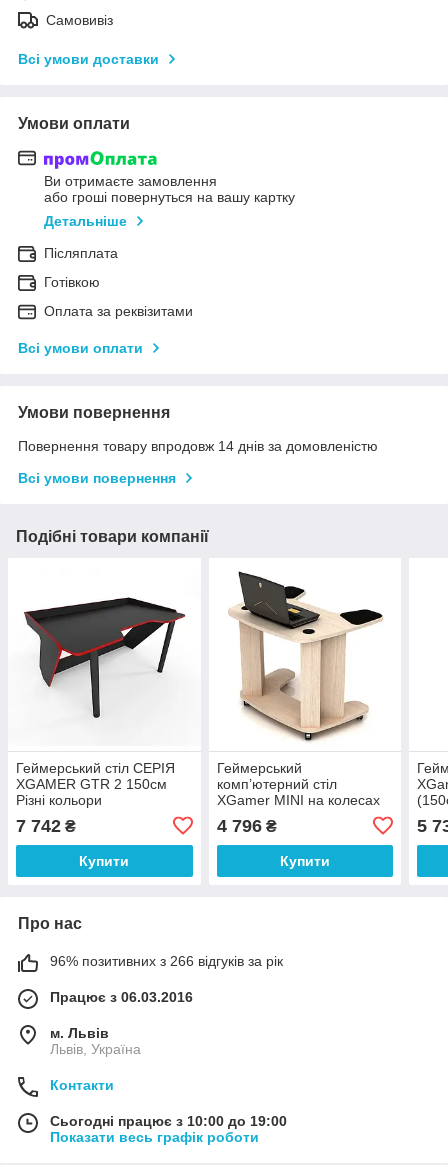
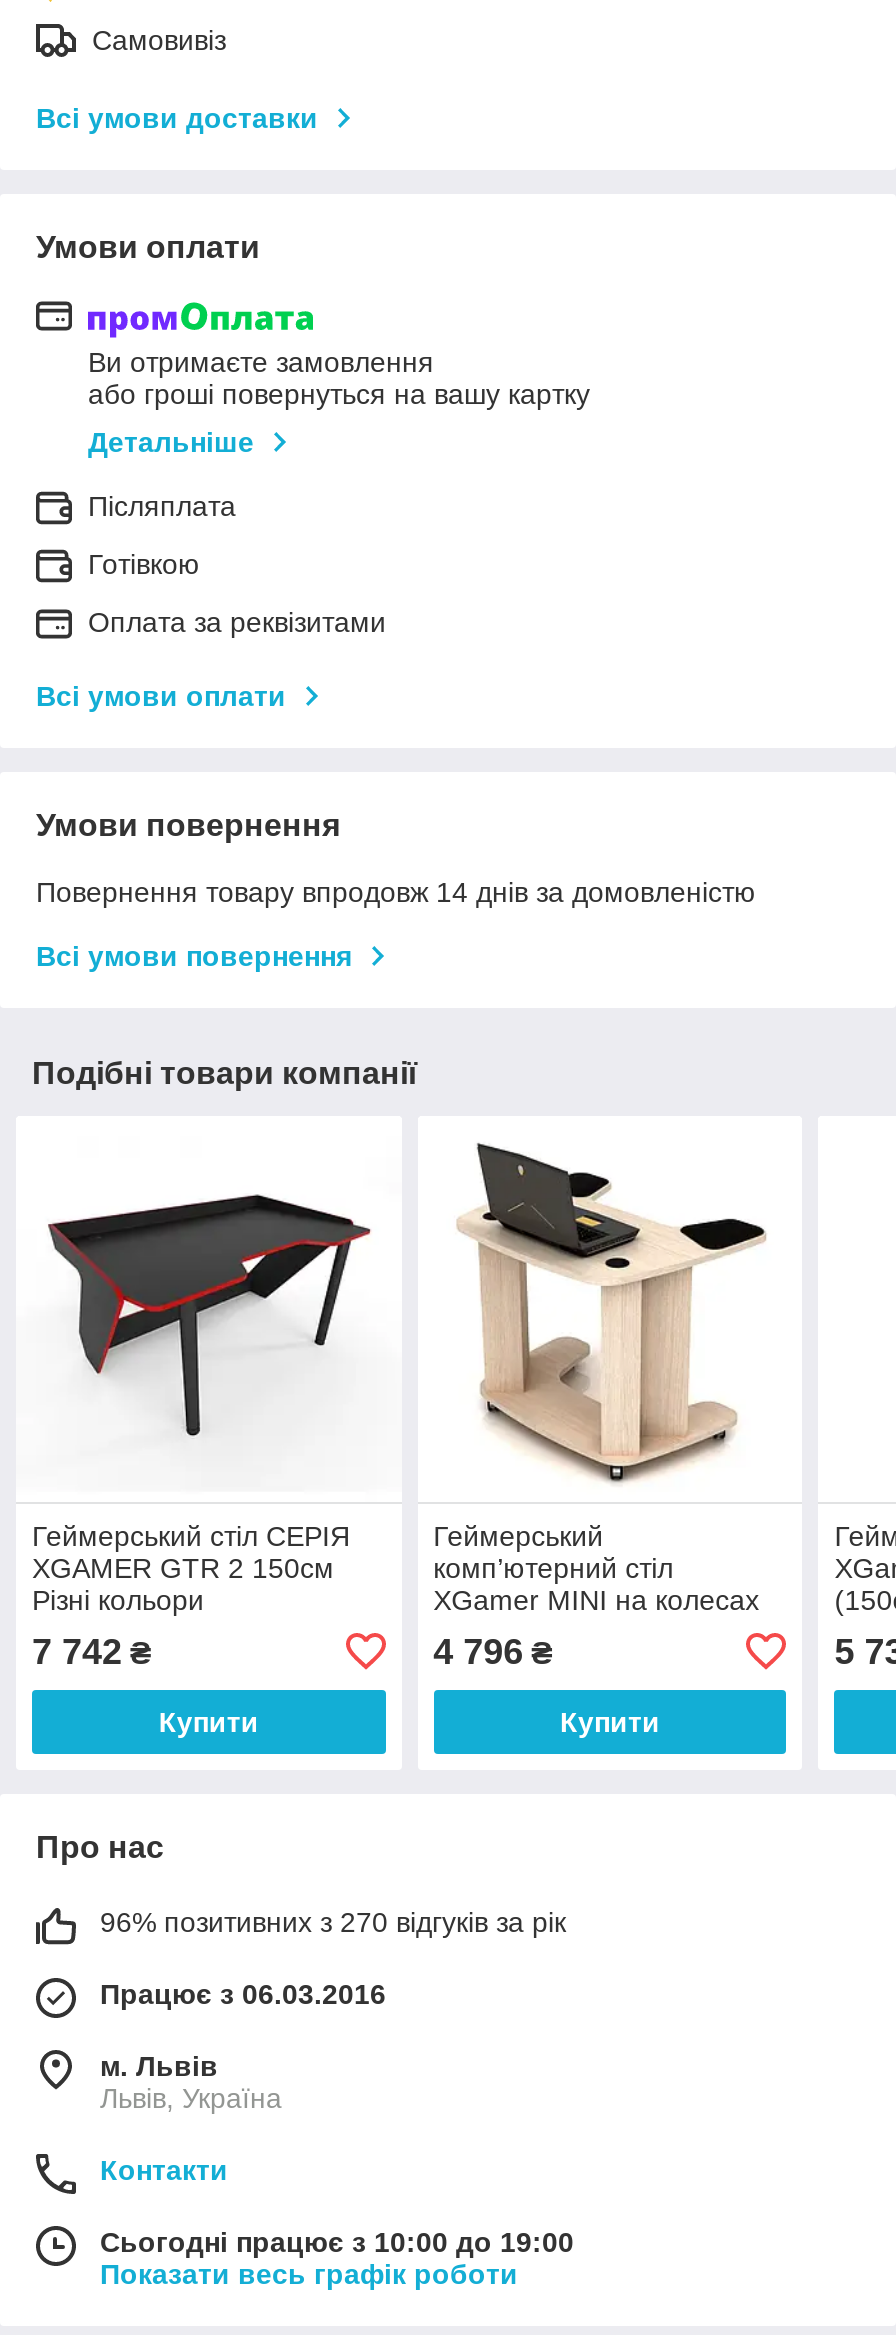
- 96% позитивних з 266 відгуків за рік
+ 96% позитивних з 270 відгуків за рік
